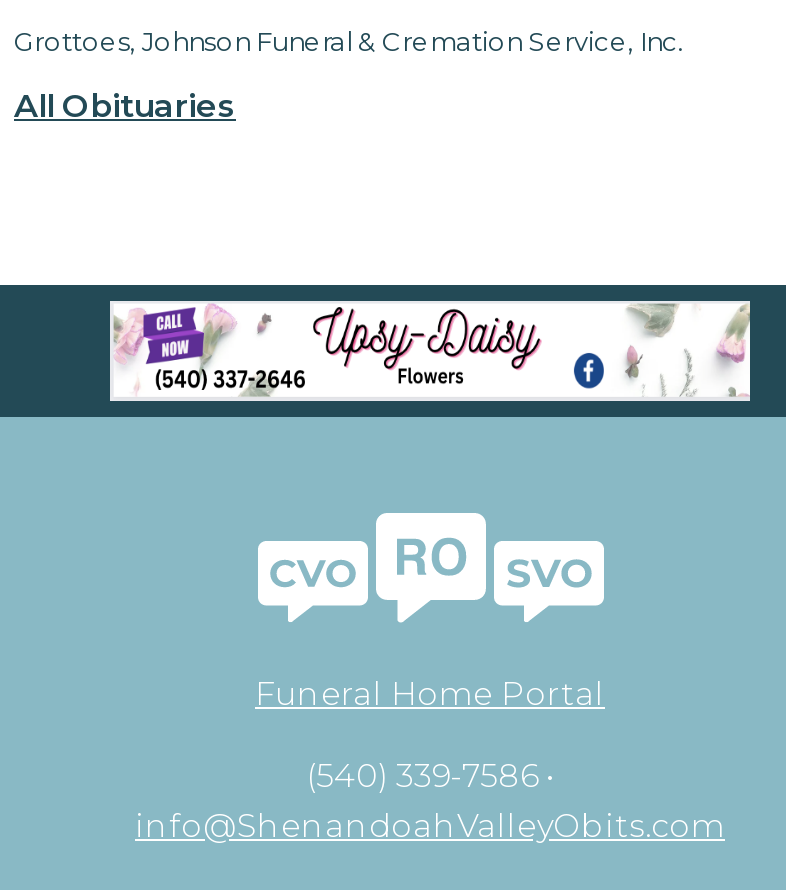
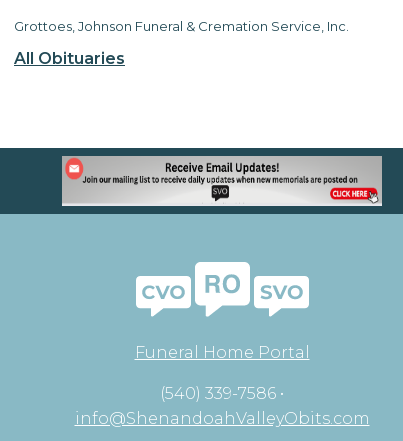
- [image]
+ [image]
